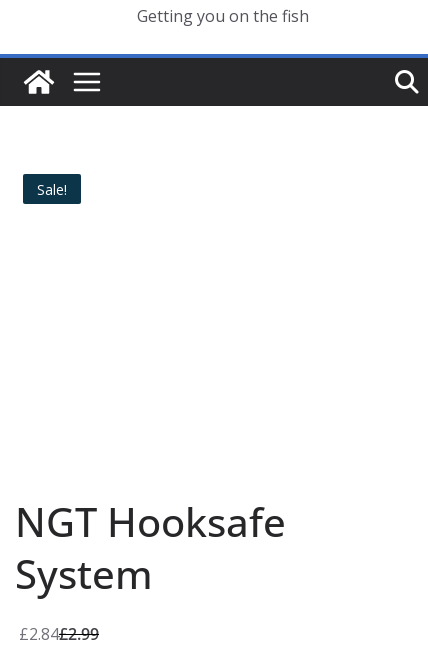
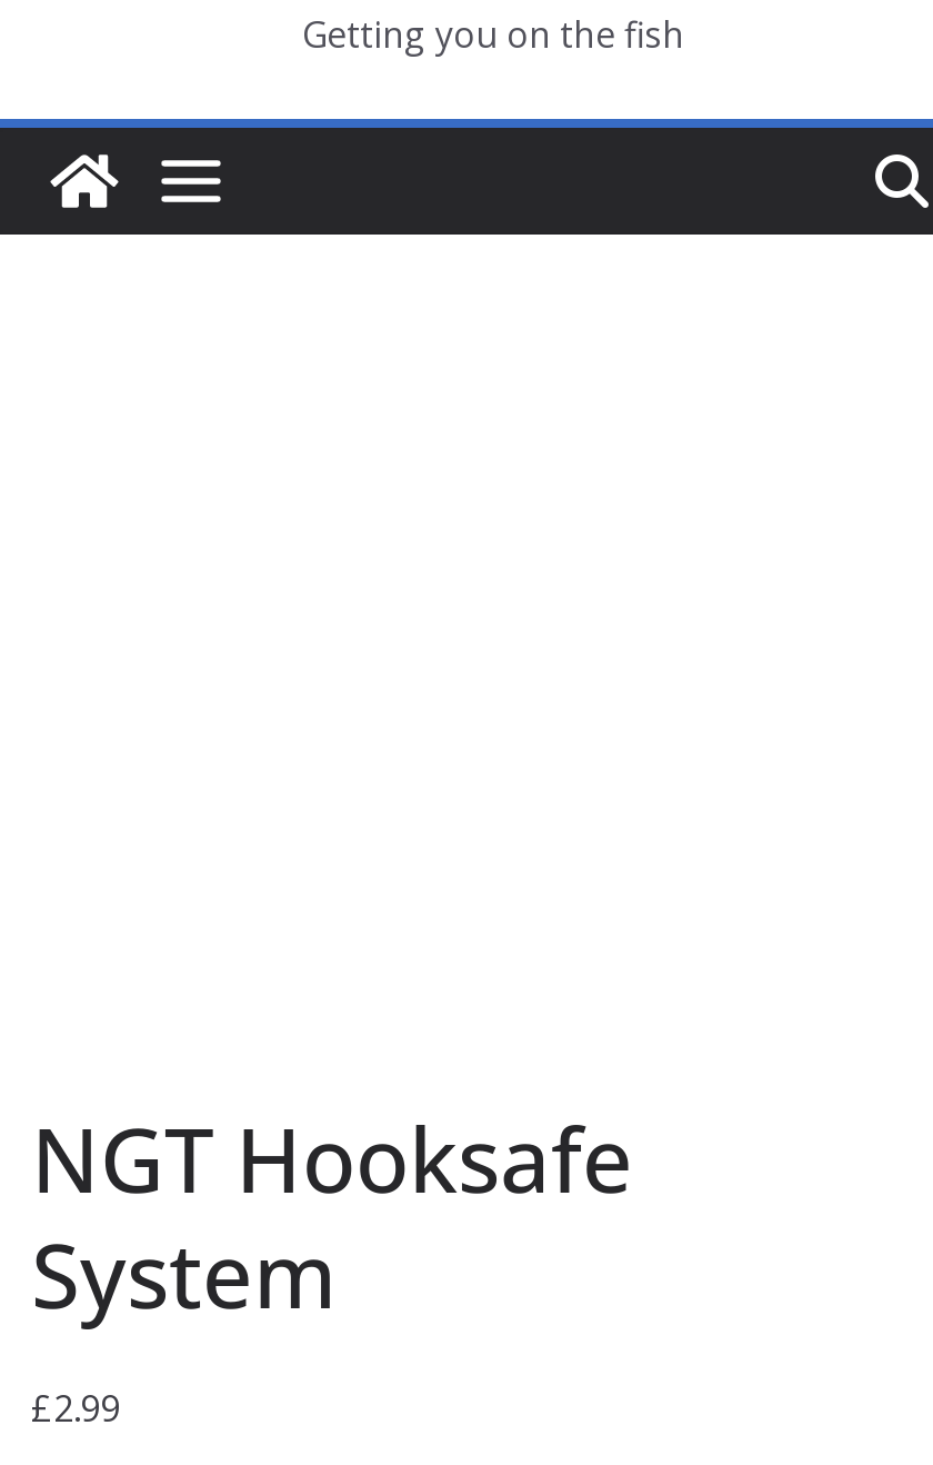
- Sale!

- £2.84
